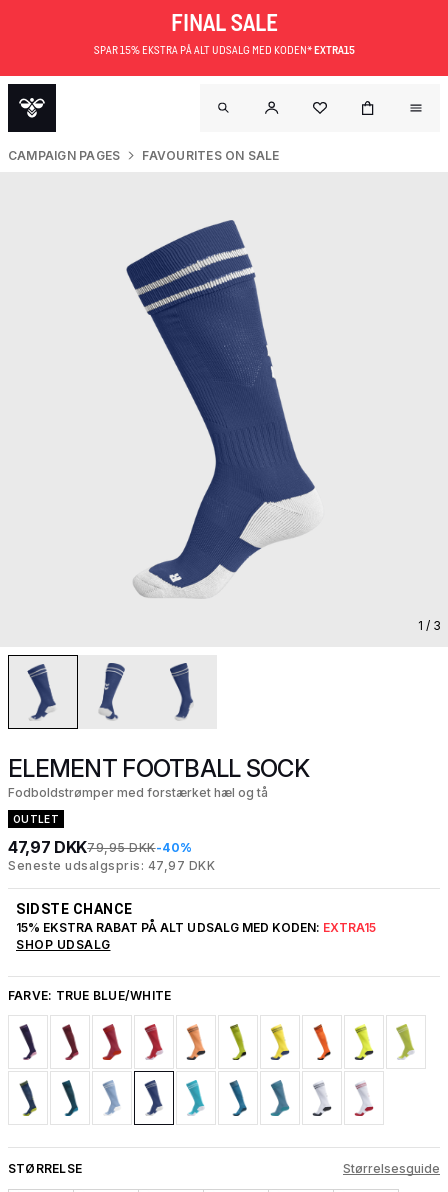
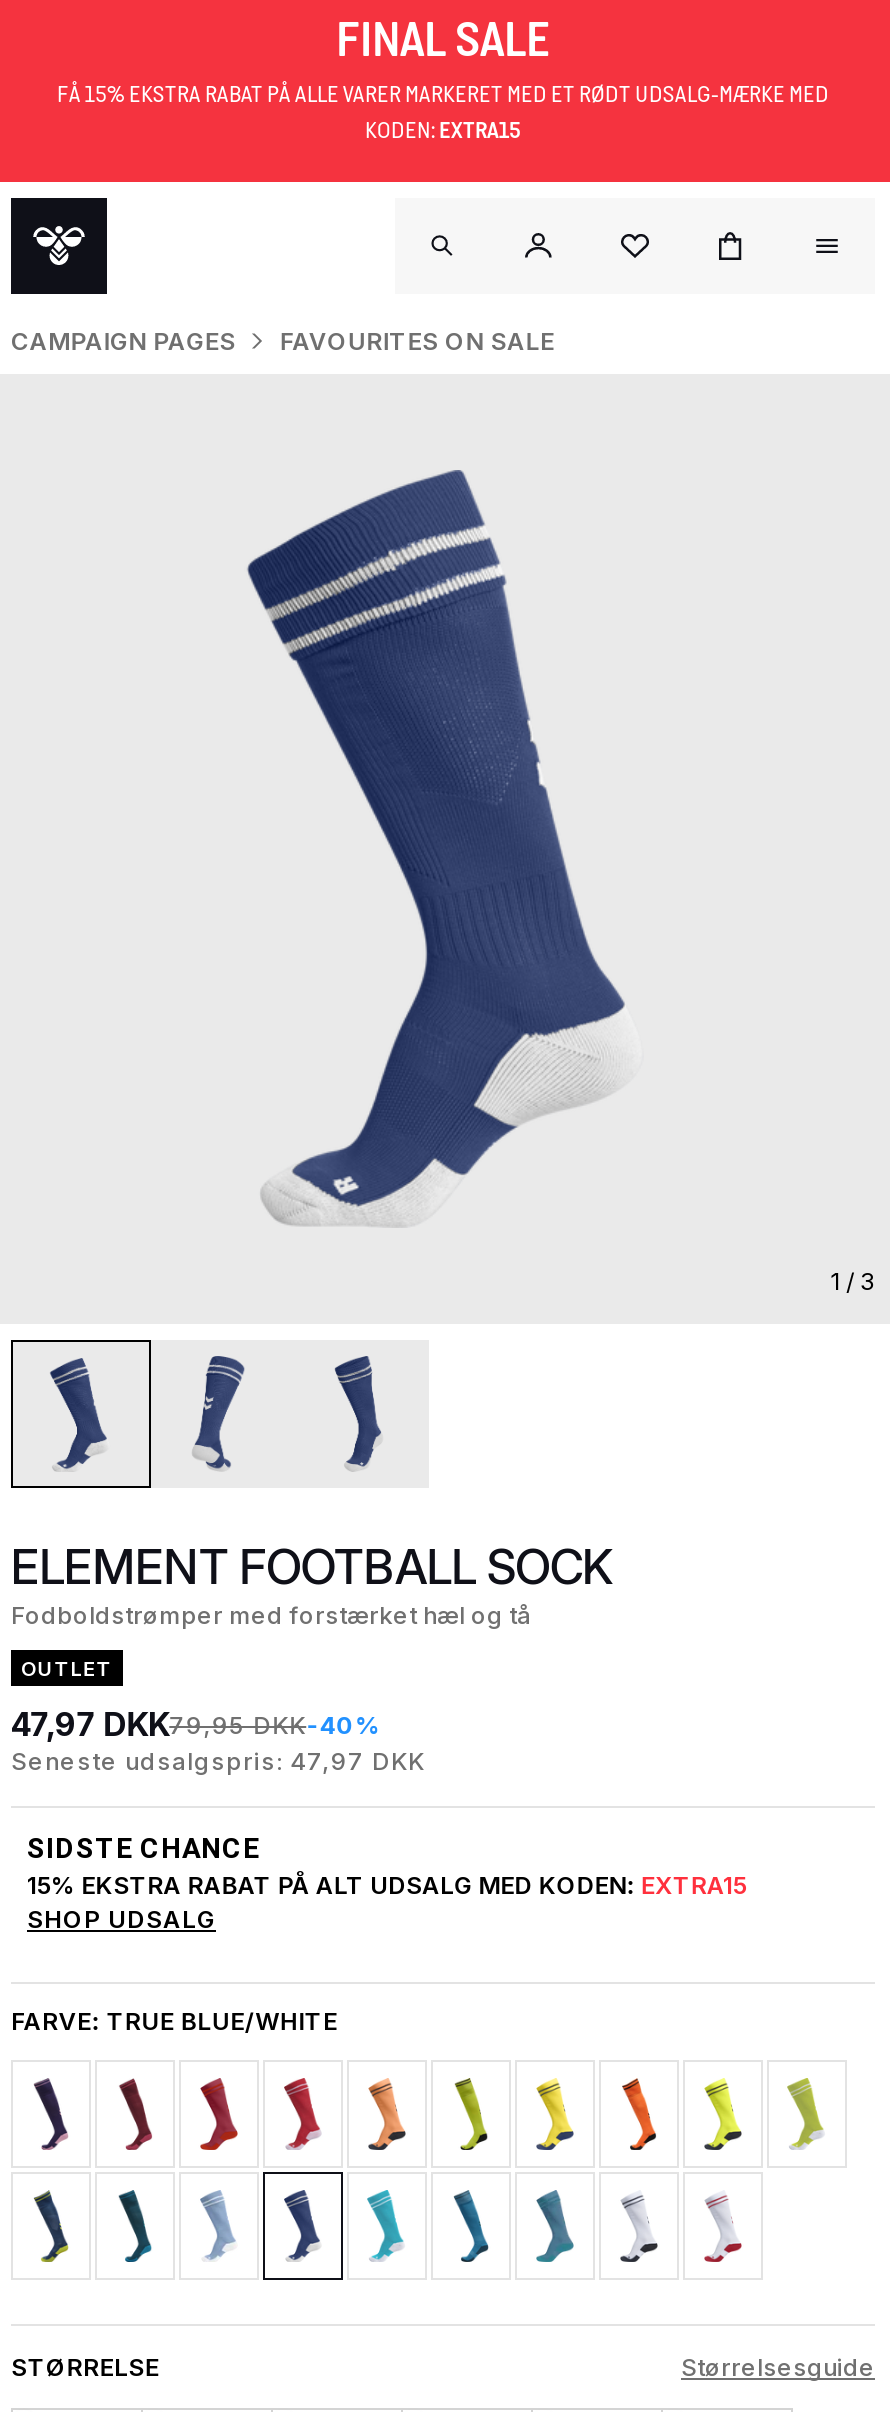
- SPAR 15% EKSTRA PÅ ALT UDSALG MED KODEN* EXTRA15
+ FÅ 15% EKSTRA RABAT PÅ ALLE VARER MARKERET MED ET RØDT UDSALG-MÆRKE MED
+ KODEN: EXTRA15
